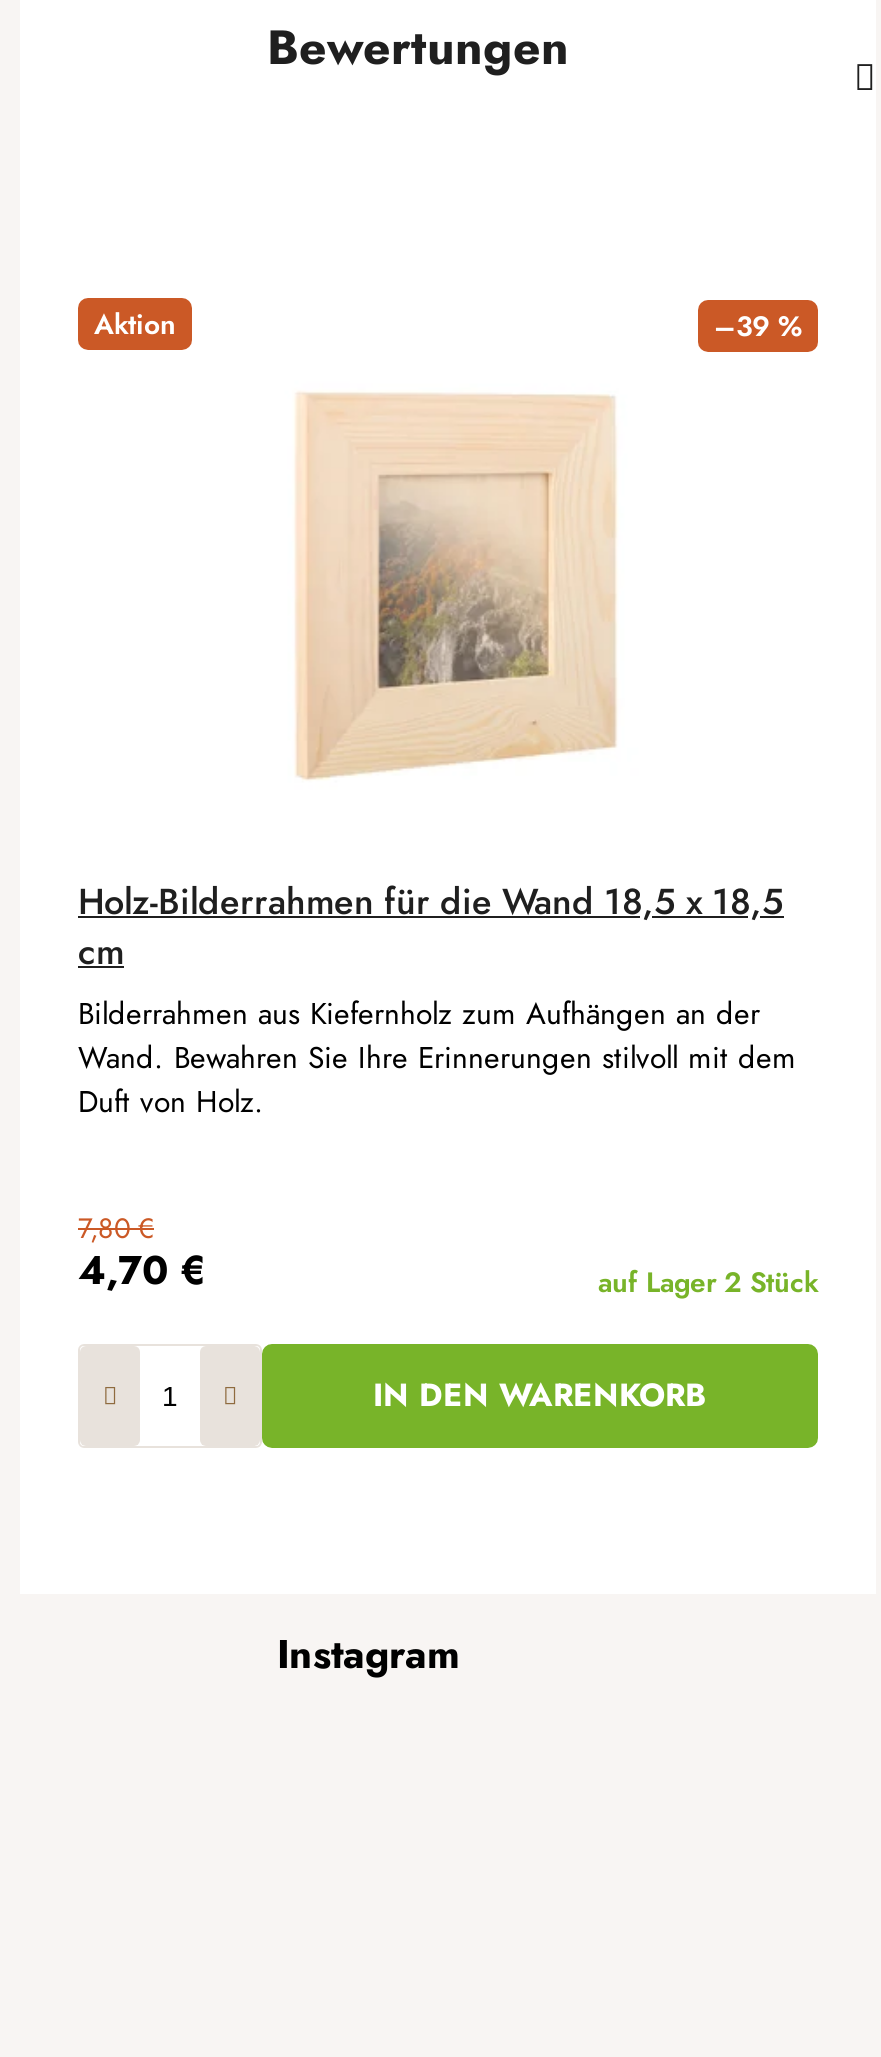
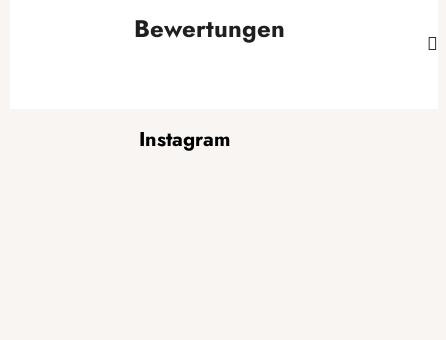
- Aktion
- –39 %

- [image]

- Holz-Bilderrahmen für die Wand 18,5 x 18,5
- cm

- Bilderrahmen aus Kiefernholz zum Aufhängen an der
- Wand. Bewahren Sie Ihre Erinnerungen stilvoll mit dem
- Duft von Holz.

- 7,80 €
- auf Lager 2 Stück
- IN DEN WARENKORB

- 4,70 €
